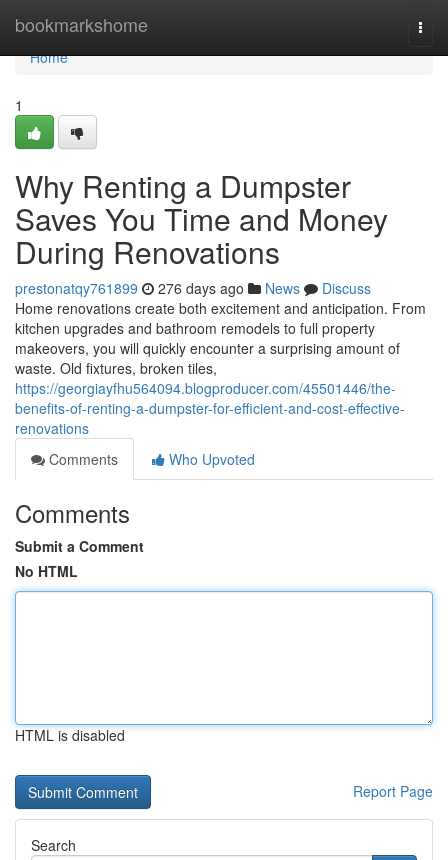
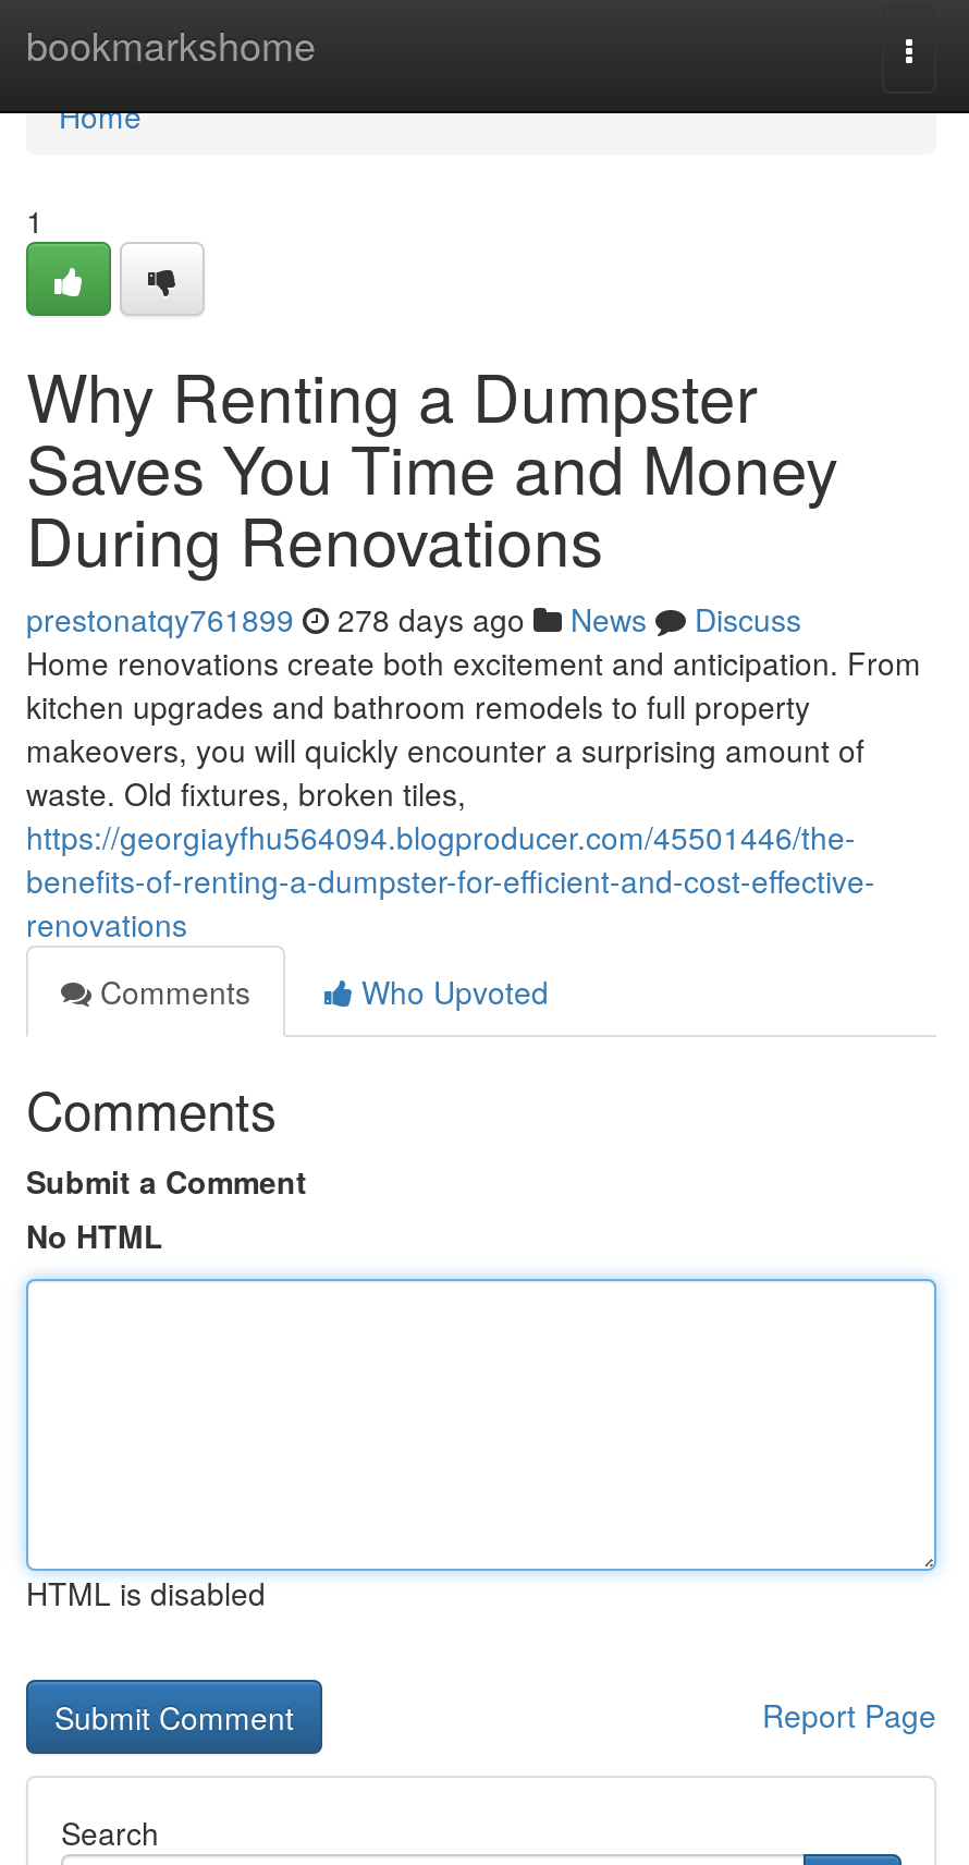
- prestonatqy761899 276 days ago News Discuss
+ prestonatqy761899 278 days ago News Discuss
